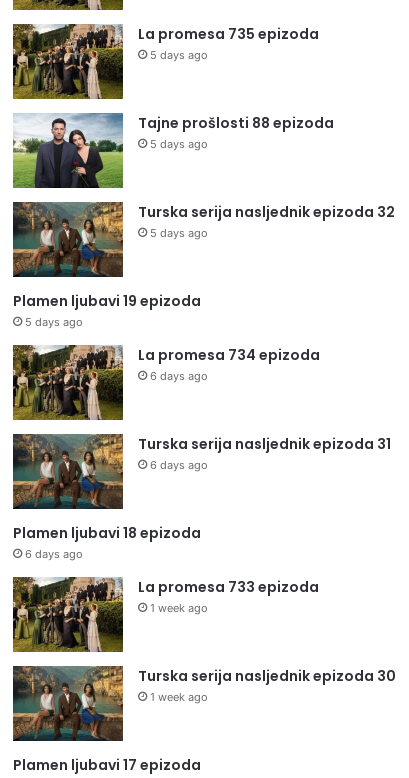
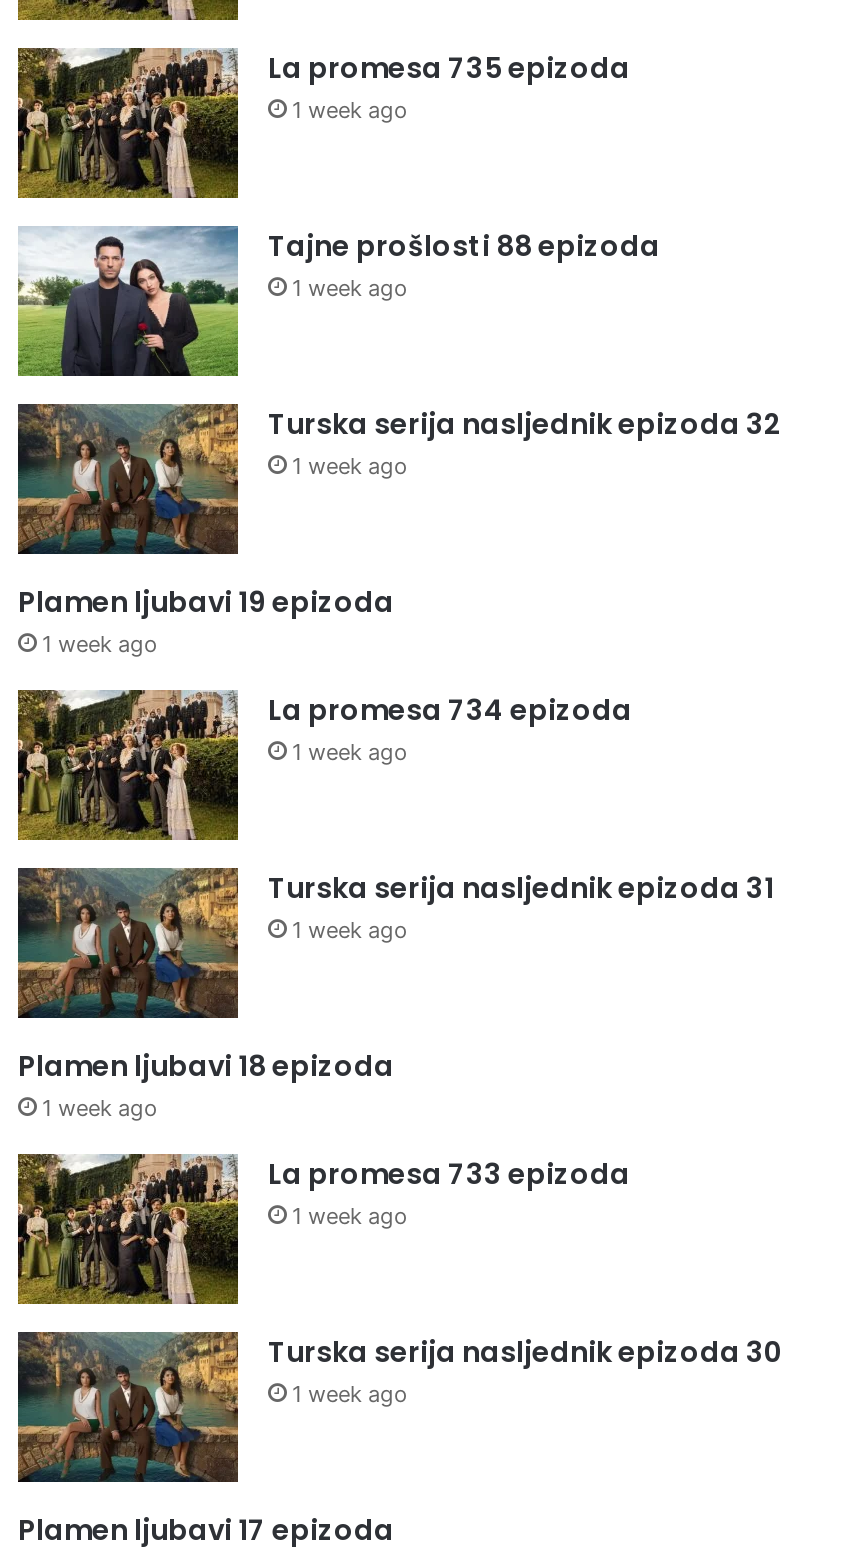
- 5 days ago
+ 1 week ago

- 5 days ago
+ 1 week ago

- 5 days ago
+ 1 week ago

- 5 days ago
+ 1 week ago

- 6 days ago
+ 1 week ago

- 6 days ago
+ 1 week ago

- 6 days ago
+ 1 week ago
